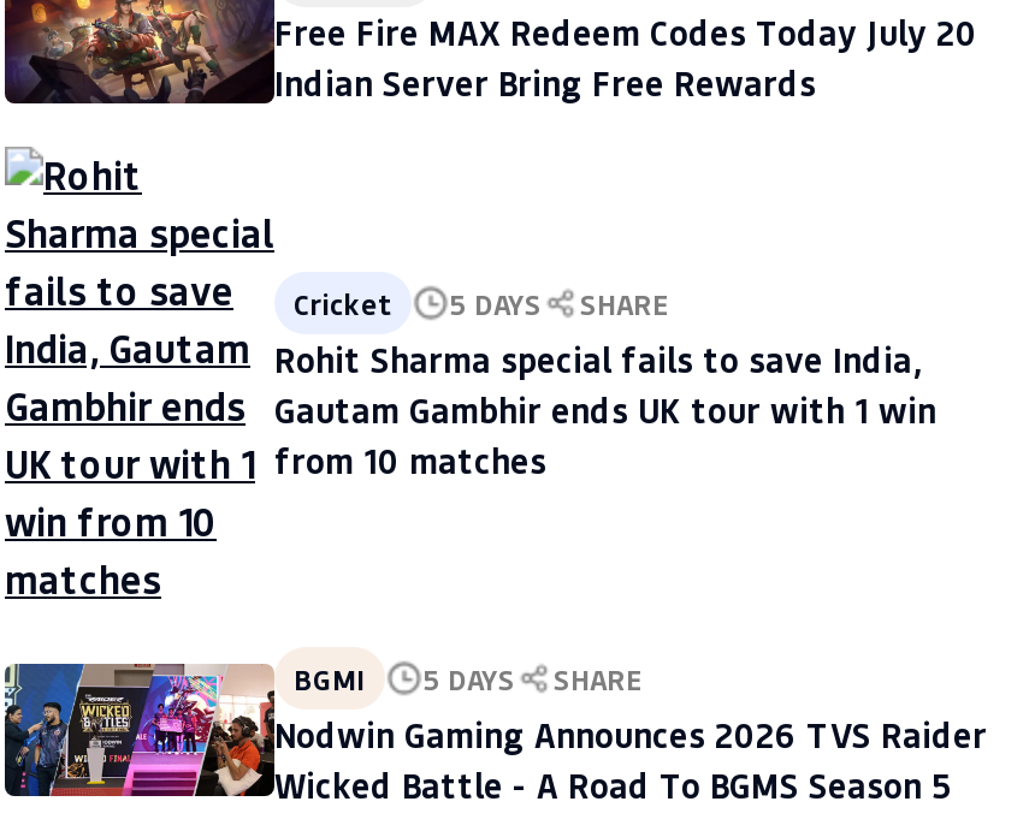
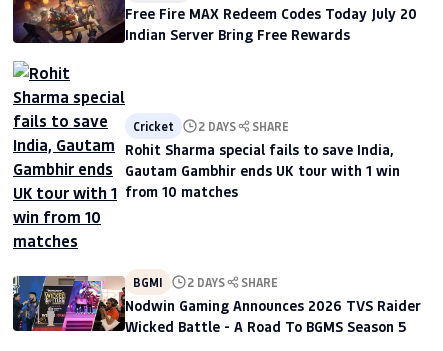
- Cricket 5 DAYS SHARE
+ Cricket 2 DAYS SHARE

- BGMI 5 DAYS SHARE
+ BGMI 2 DAYS SHARE
